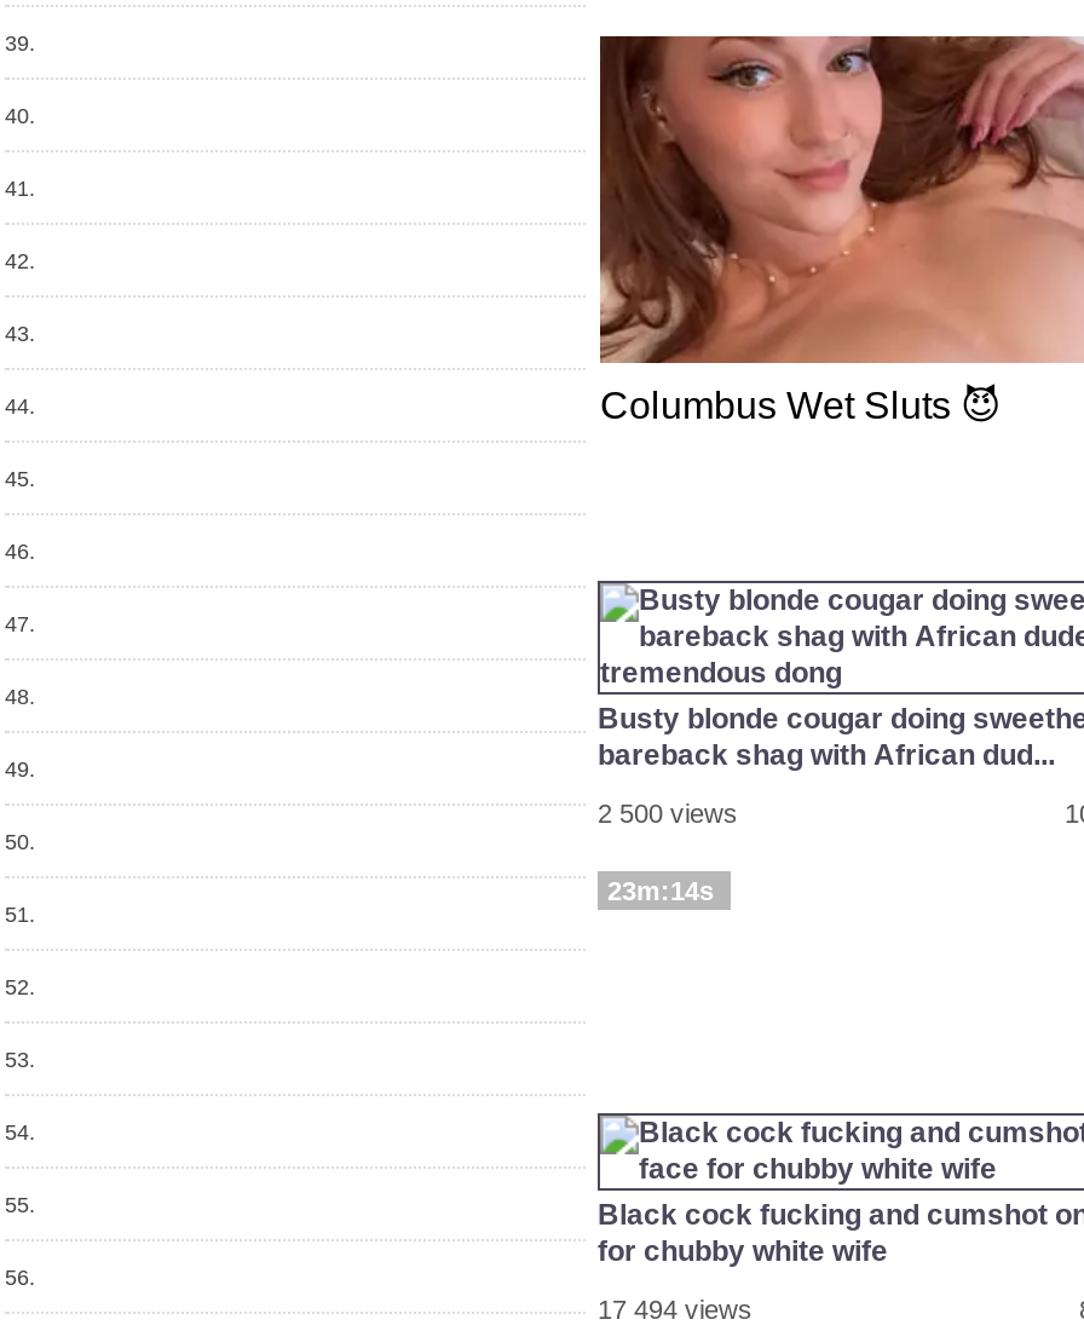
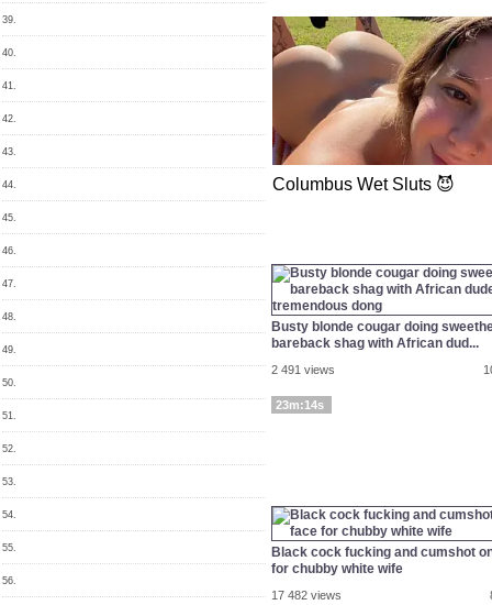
- [image]
+ [image]

- 2 500 views
+ 2 491 views

- 17 494 views
+ 17 482 views
